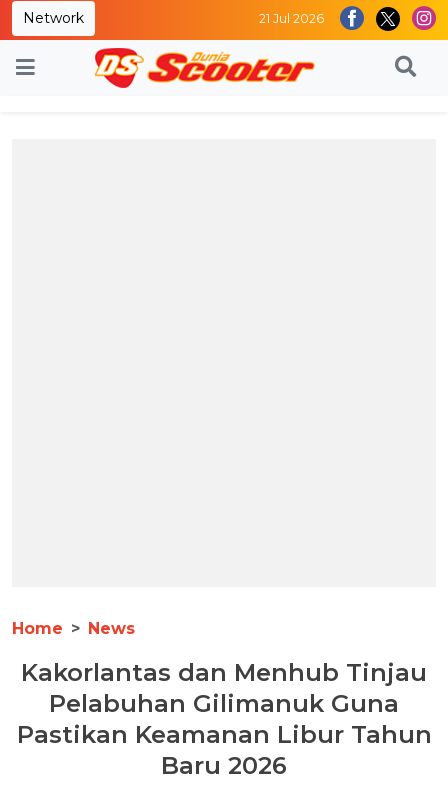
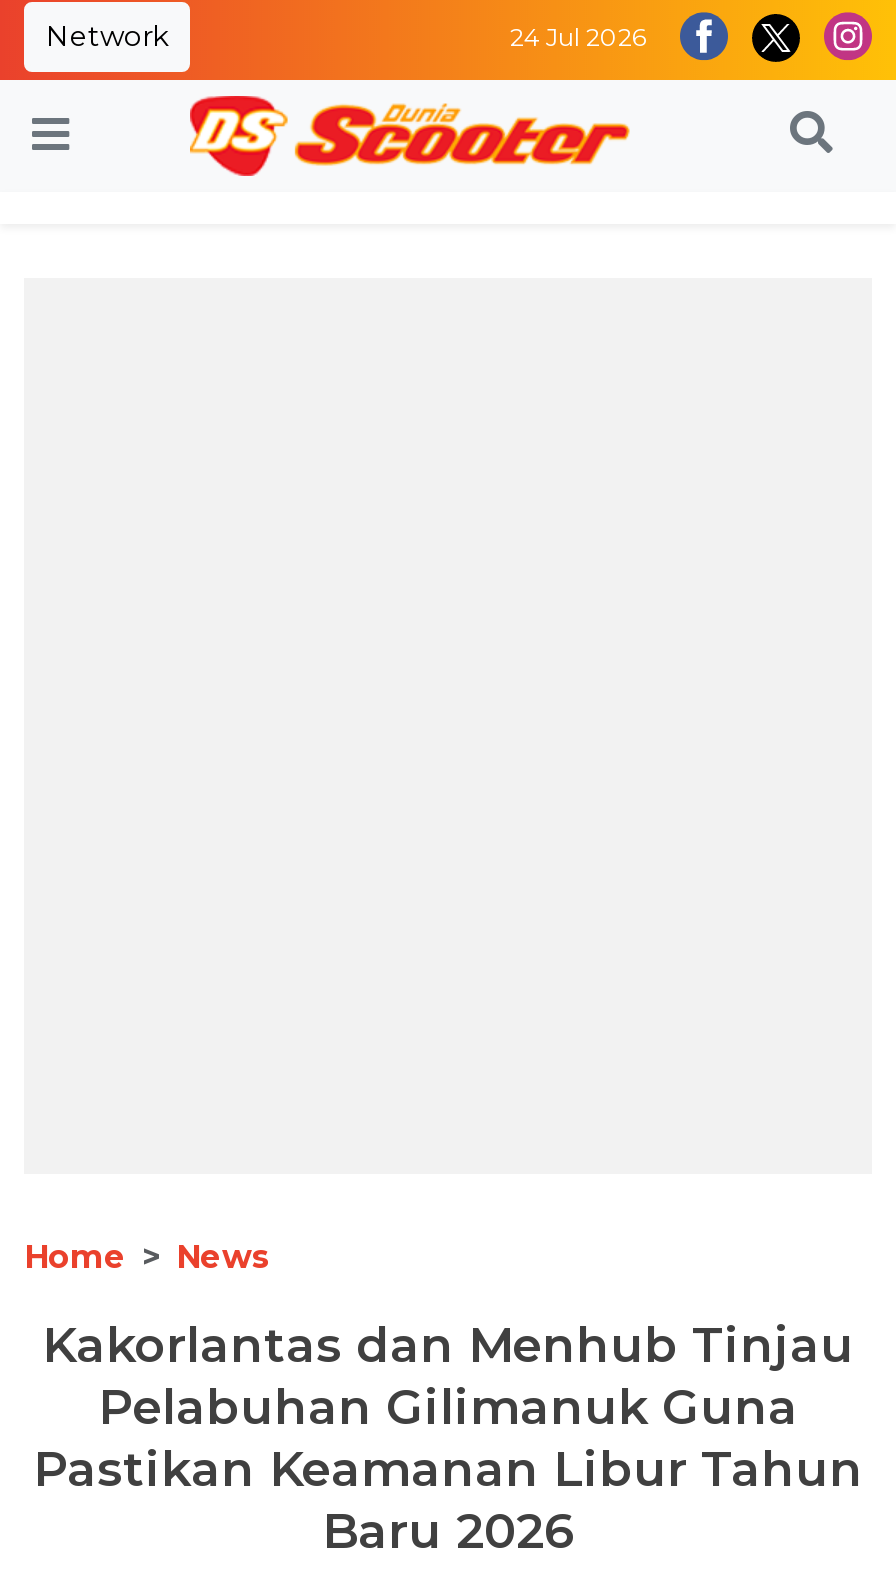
- 21 Jul 2026
+ 24 Jul 2026
